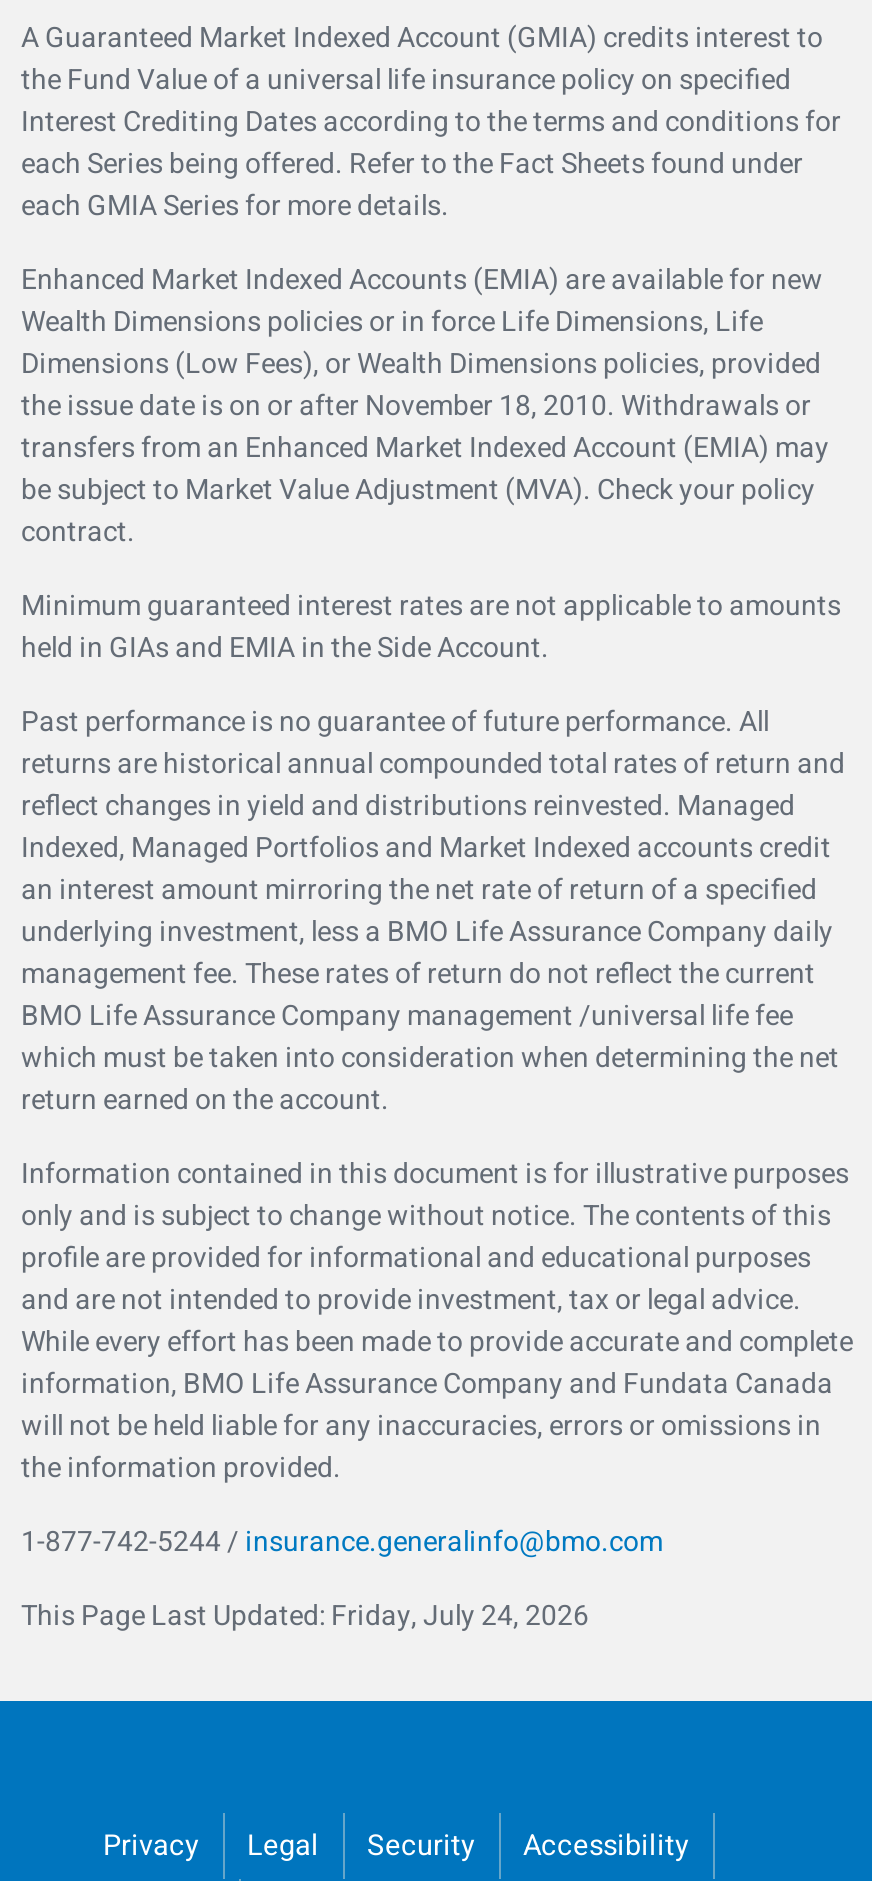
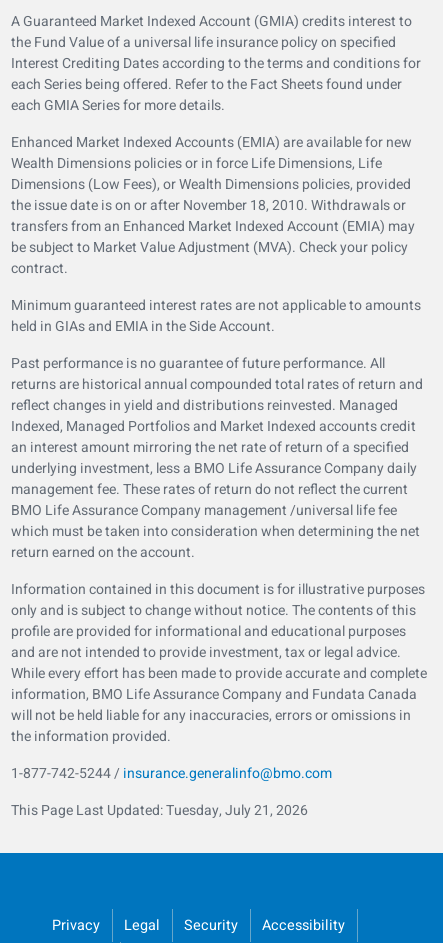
- This Page Last Updated: Friday, July 24, 2026
+ This Page Last Updated: Tuesday, July 21, 2026
